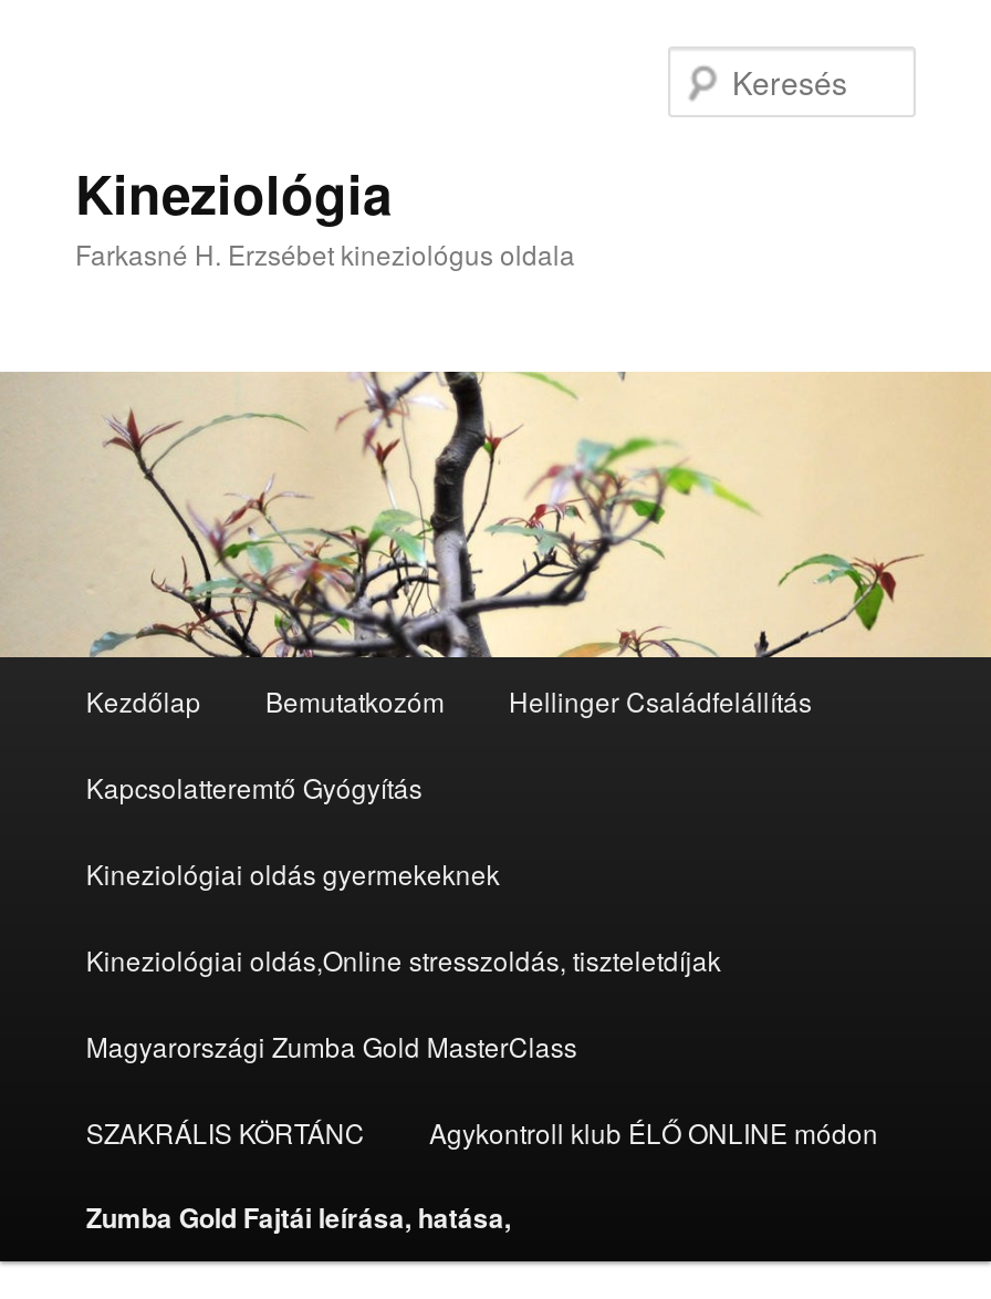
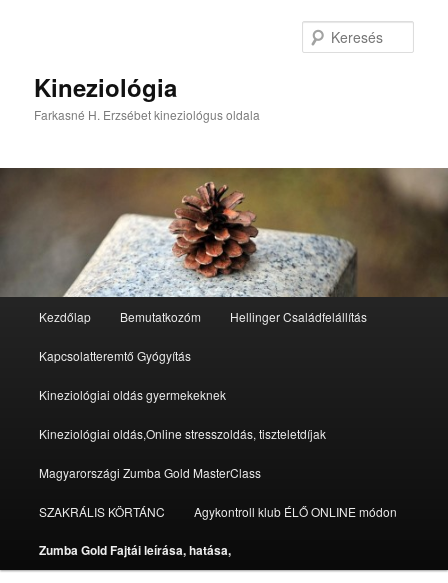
- [image]
+ [image]
